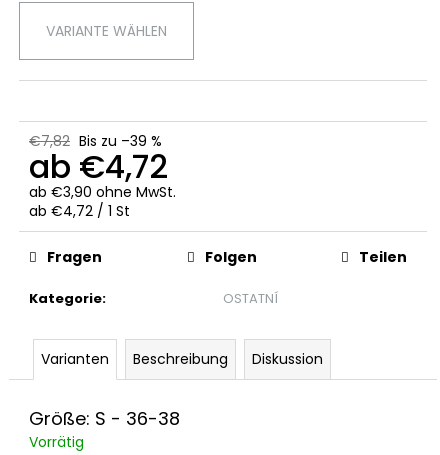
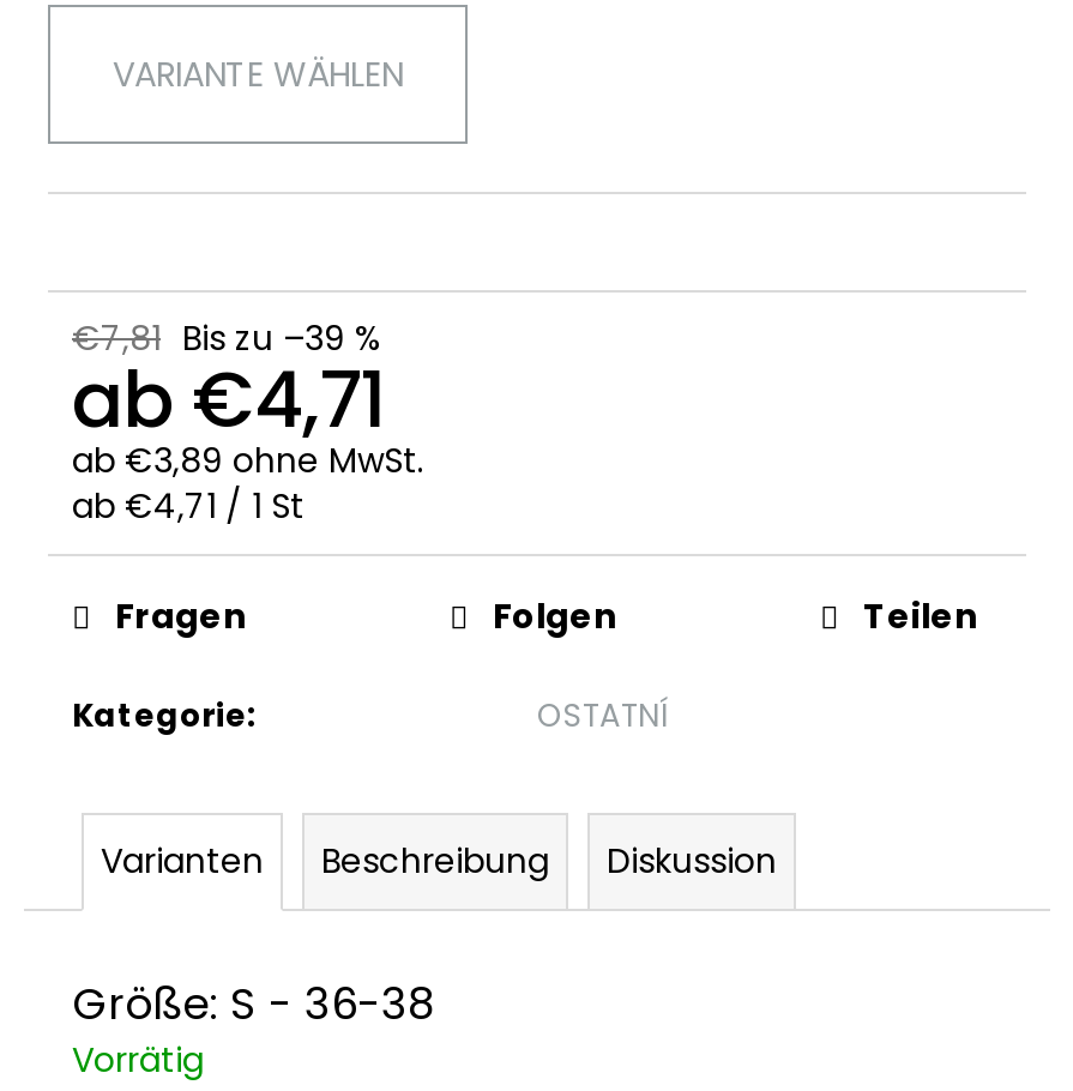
- €7,82 Bis zu –39 %
+ €7,81 Bis zu –39 %

- ab€4,72
+ ab€4,71

- ab €3,90 ohne MwSt.
+ ab €3,89 ohne MwSt.

- ab €4,72 / 1 St
+ ab €4,71 / 1 St
